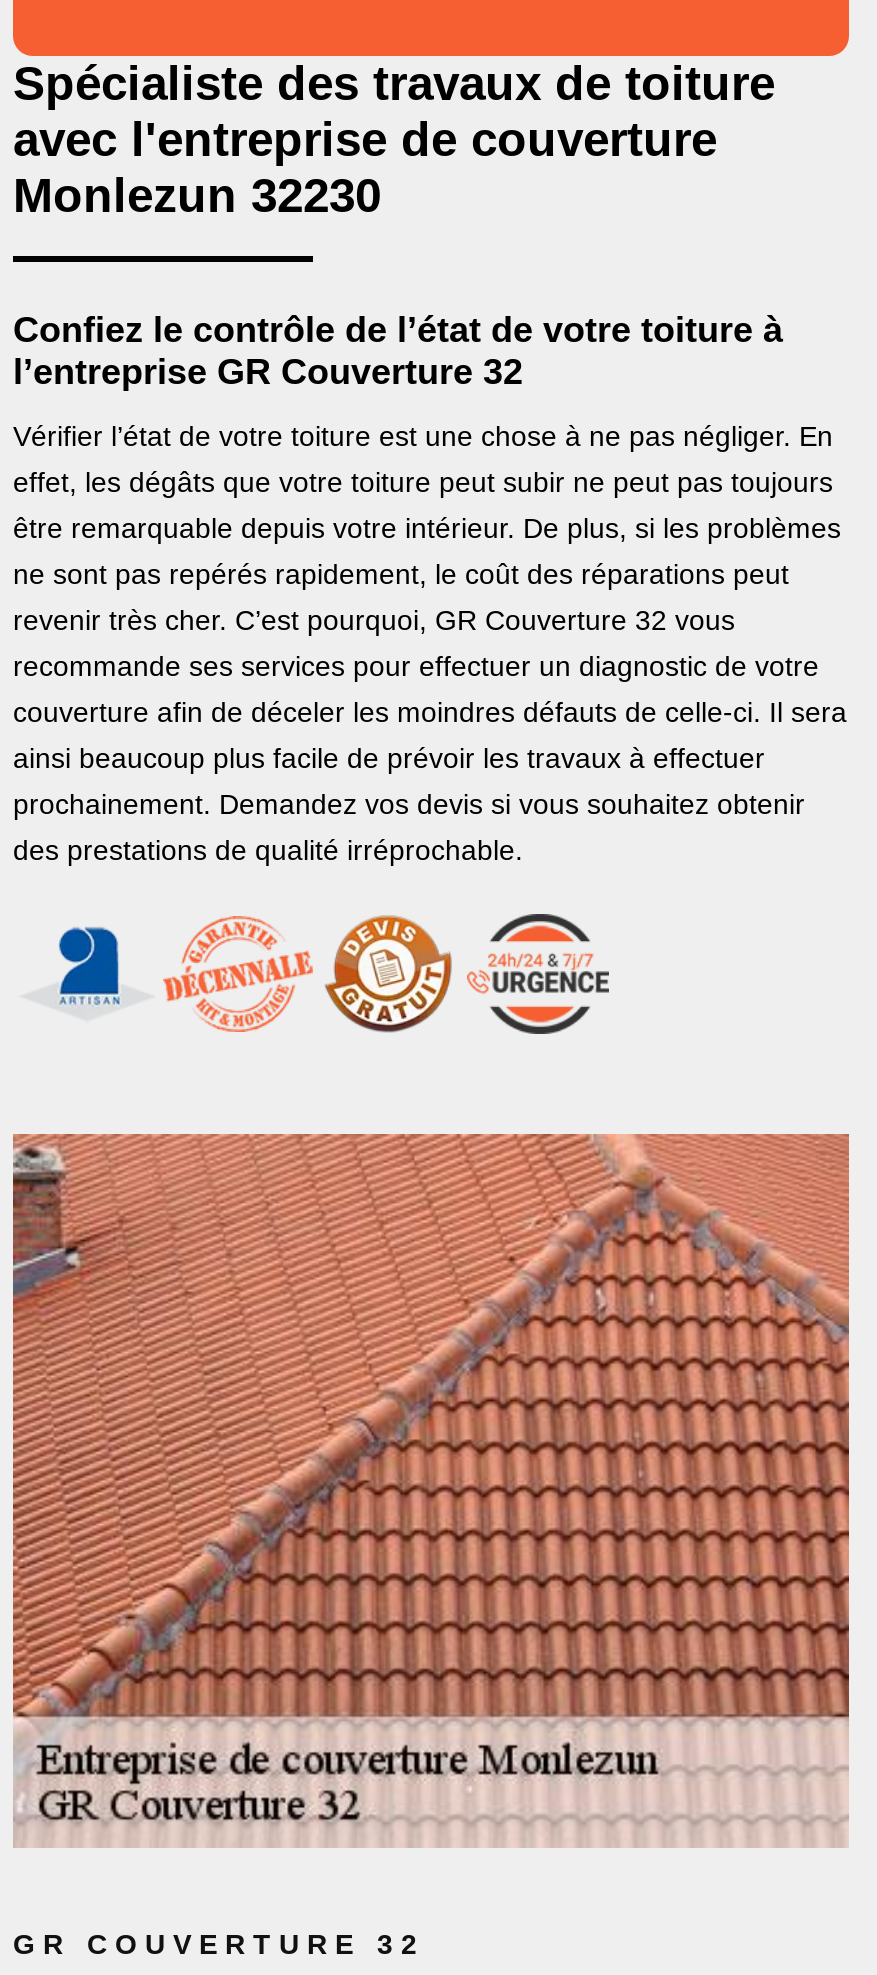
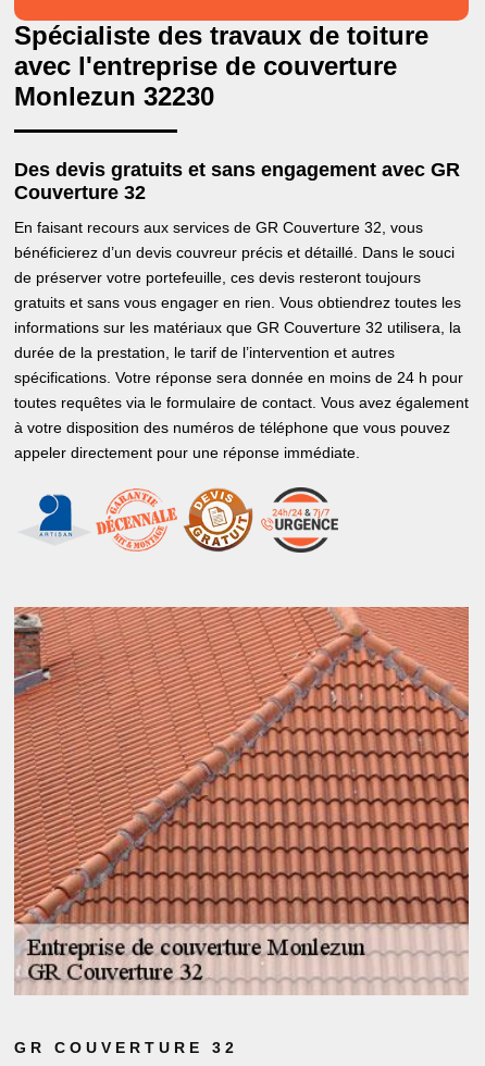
- Confiez le contrôle de l’état de votre toiture à
- l’entreprise GR Couverture 32
+ Des devis gratuits et sans engagement avec GR
+ Couverture 32

- Vérifier l’état de votre toiture est une chose à ne pas négliger. En
- effet, les dégâts que votre toiture peut subir ne peut pas toujours
- être remarquable depuis votre intérieur. De plus, si les problèmes
- ne sont pas repérés rapidement, le coût des réparations peut
- revenir très cher. C’est pourquoi, GR Couverture 32 vous
- recommande ses services pour effectuer un diagnostic de votre
- couverture afin de déceler les moindres défauts de celle-ci. Il sera
- ainsi beaucoup plus facile de prévoir les travaux à effectuer
- prochainement. Demandez vos devis si vous souhaitez obtenir
- des prestations de qualité irréprochable.
+ En faisant recours aux services de GR Couverture 32, vous
+ bénéficierez d’un devis couvreur précis et détaillé. Dans le souci
+ de préserver votre portefeuille, ces devis resteront toujours
+ gratuits et sans vous engager en rien. Vous obtiendrez toutes les
+ informations sur les matériaux que GR Couverture 32 utilisera, la
+ durée de la prestation, le tarif de l’intervention et autres
+ spécifications. Votre réponse sera donnée en moins de 24 h pour
+ toutes requêtes via le formulaire de contact. Vous avez également
+ à votre disposition des numéros de téléphone que vous pouvez
+ appeler directement pour une réponse immédiate.
